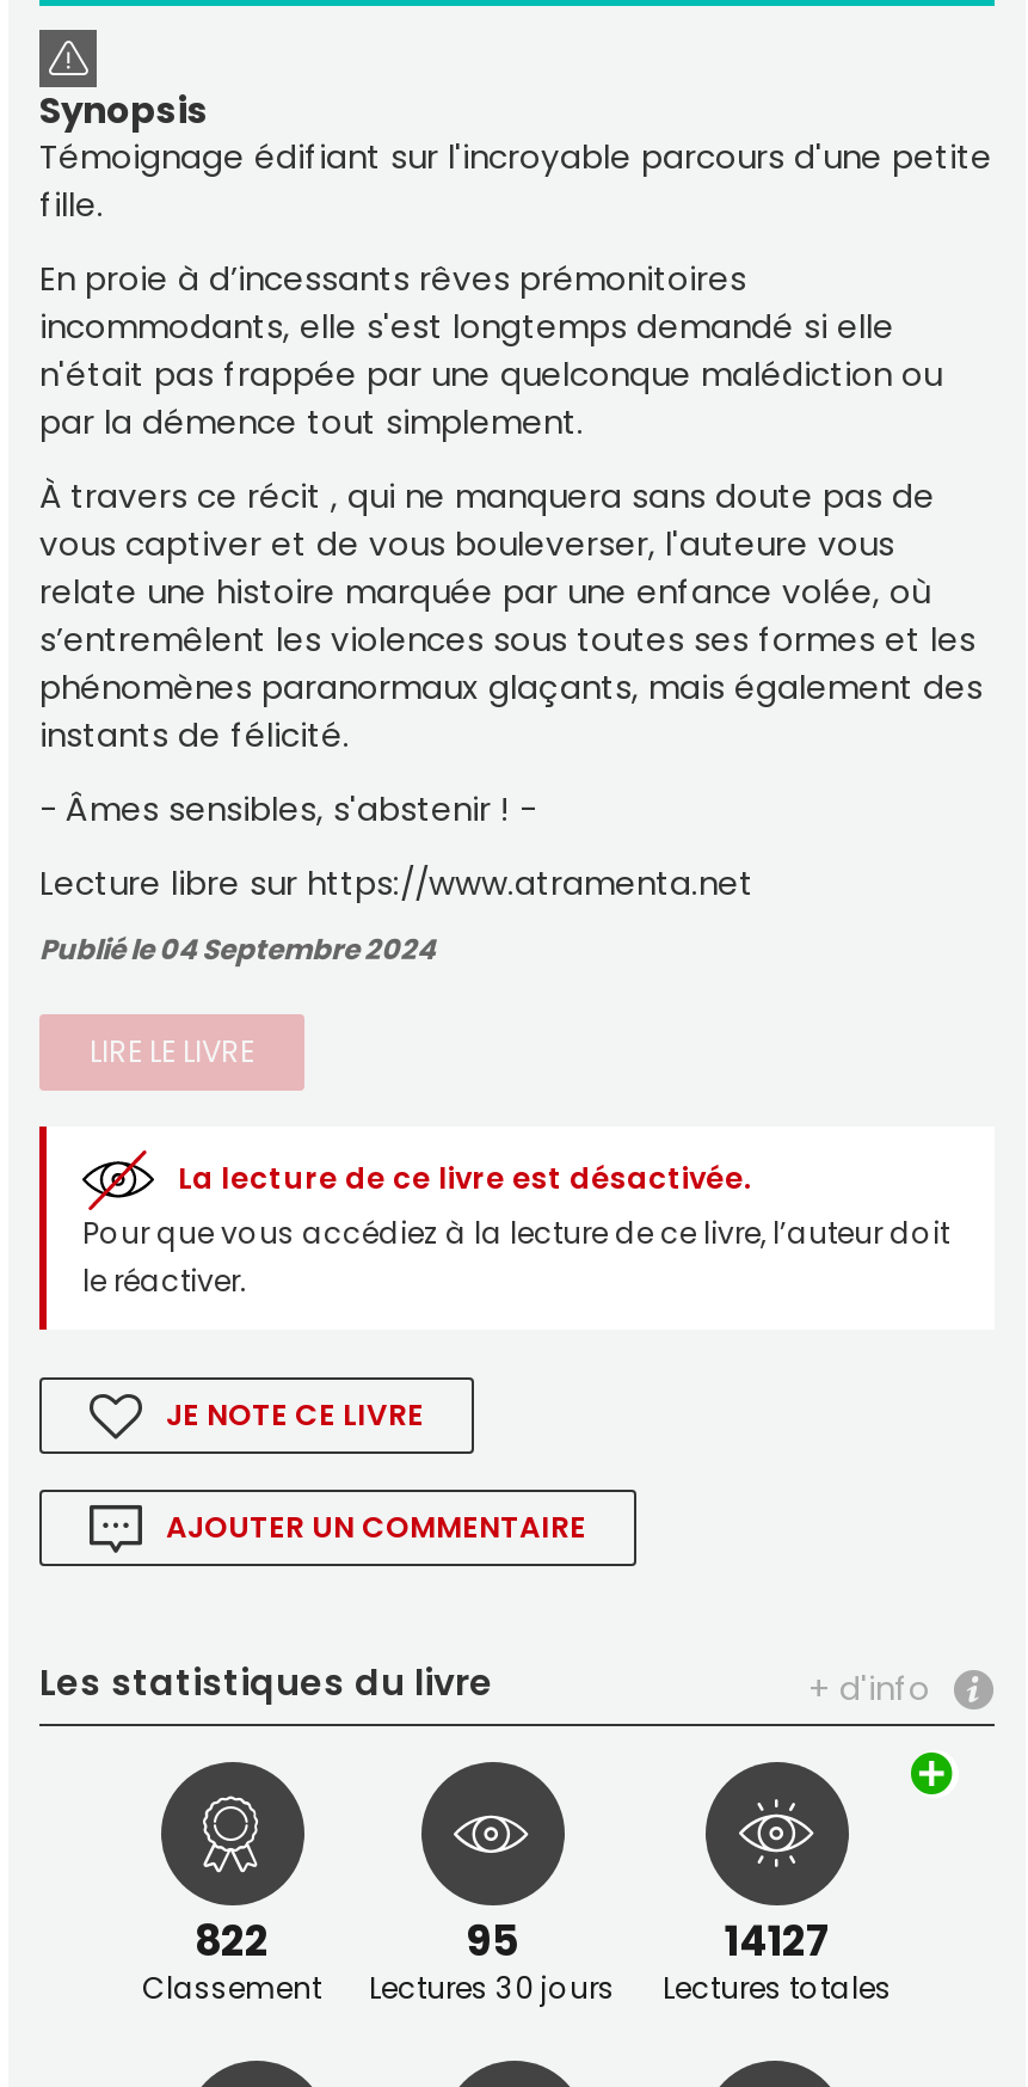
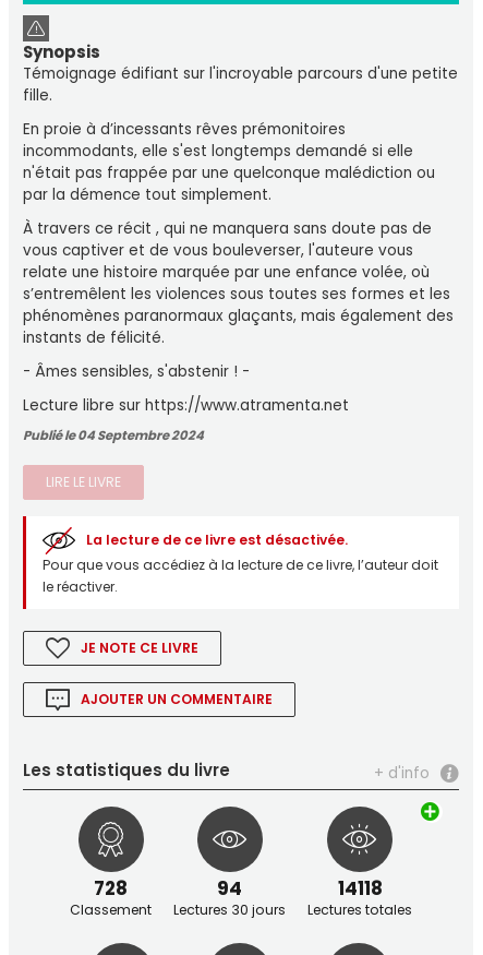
- 822
+ 728

- 95
+ 94

- 14127
+ 14118
